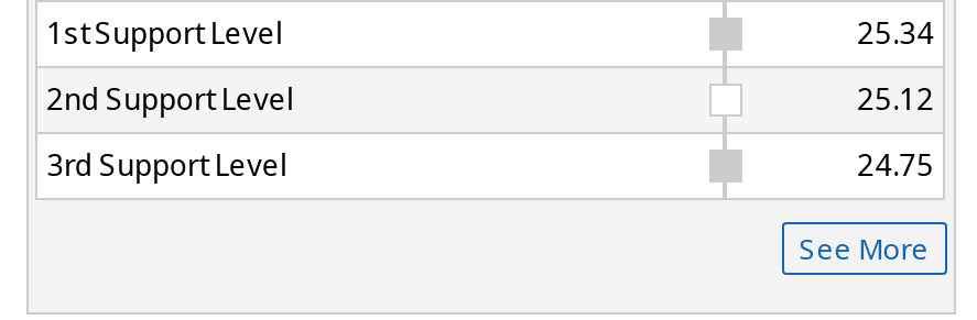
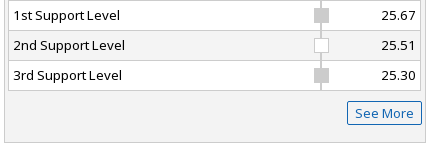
- 25.34
+ 25.67

- 25.12
+ 25.51

- 24.75
+ 25.30
